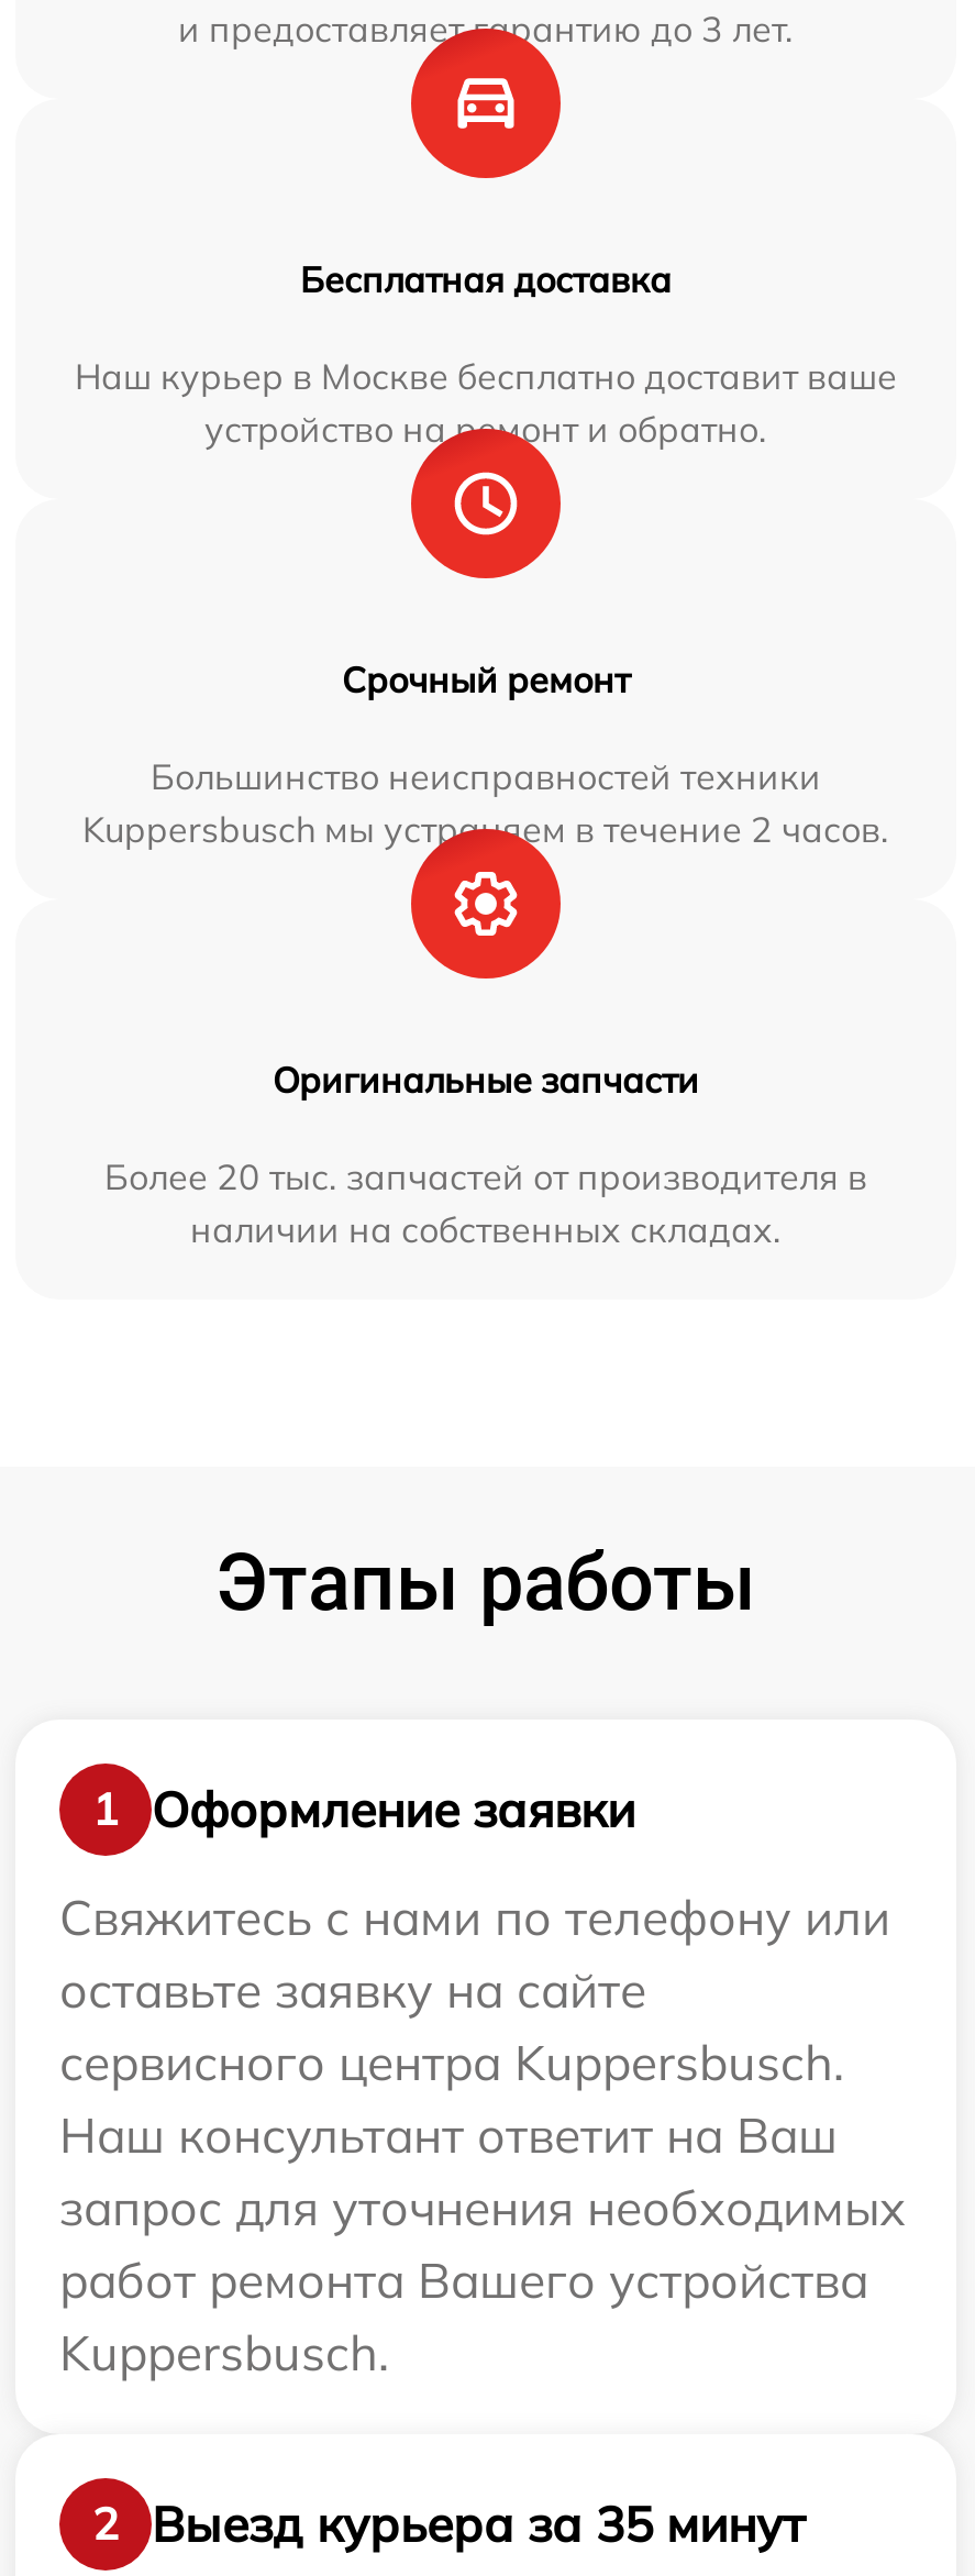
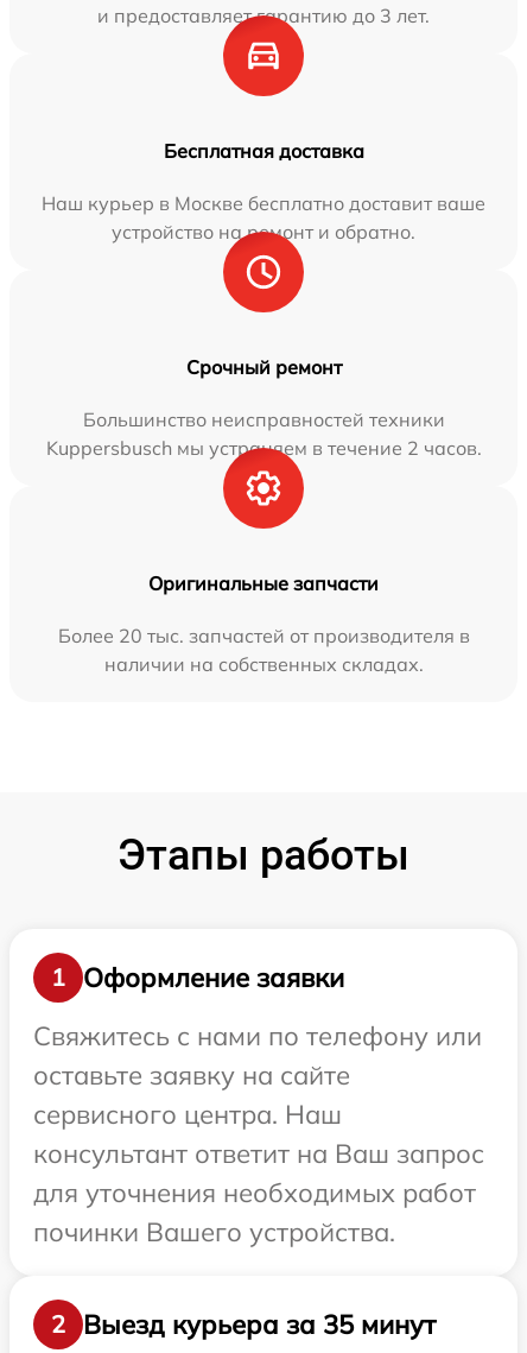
- сервисного центра Kuppersbusch.
- Наш консультант ответит на Ваш
- запрос для уточнения необходимых
- работ ремонта Вашего устройства
- Kuppersbusch.
+ сервисного центра. Наш
+ консультант ответит на Ваш запрос
+ для уточнения необходимых работ
+ починки Вашего устройства.
